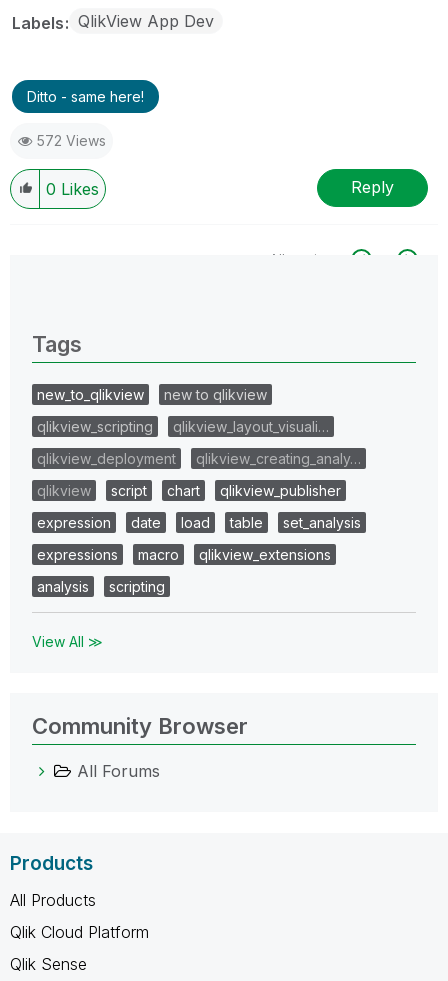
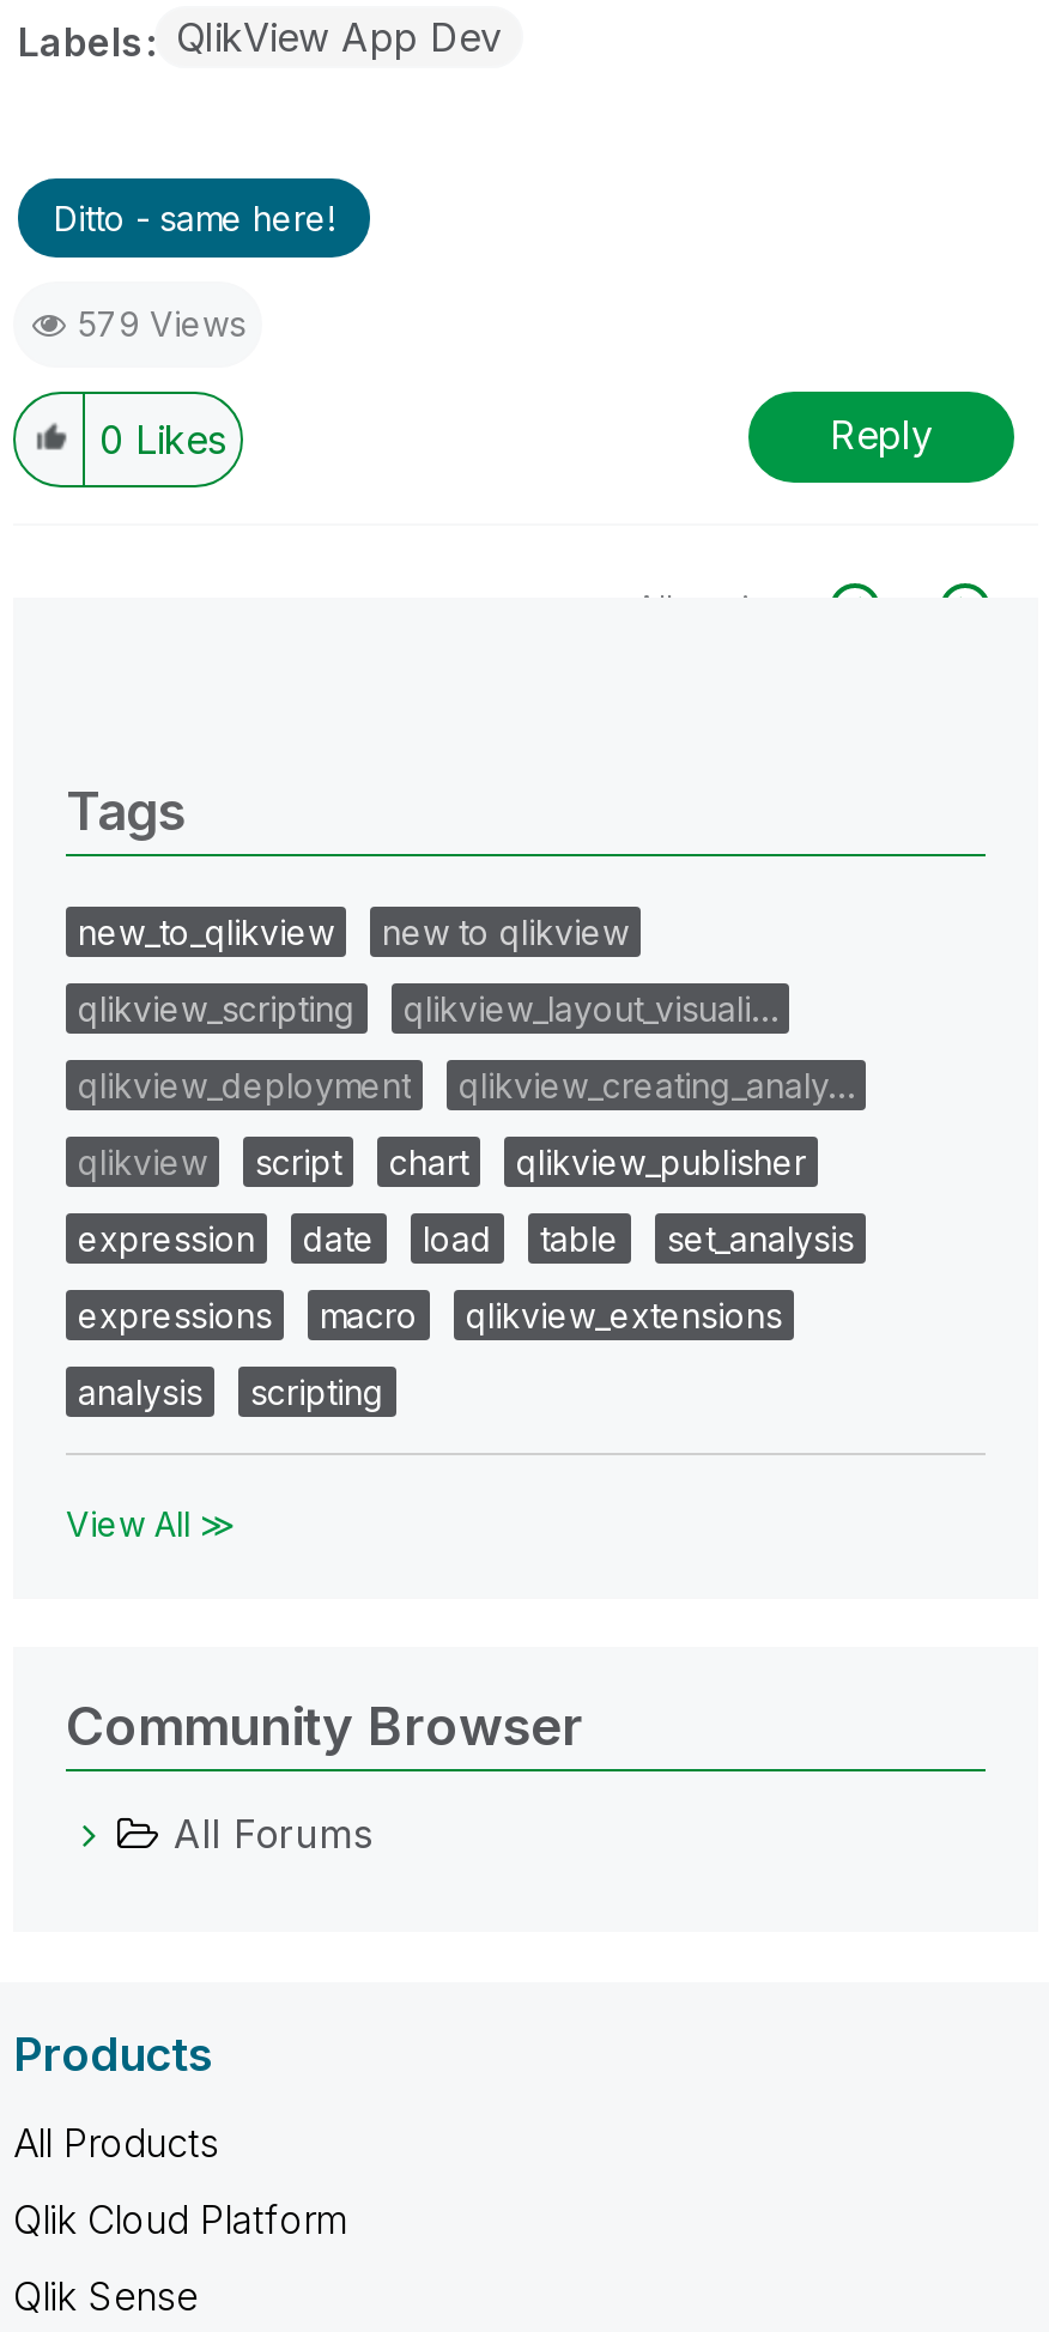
- 572 Views
+ 579 Views
